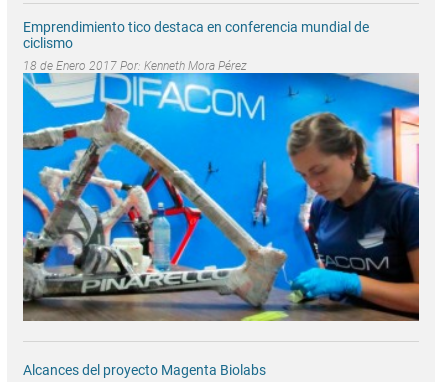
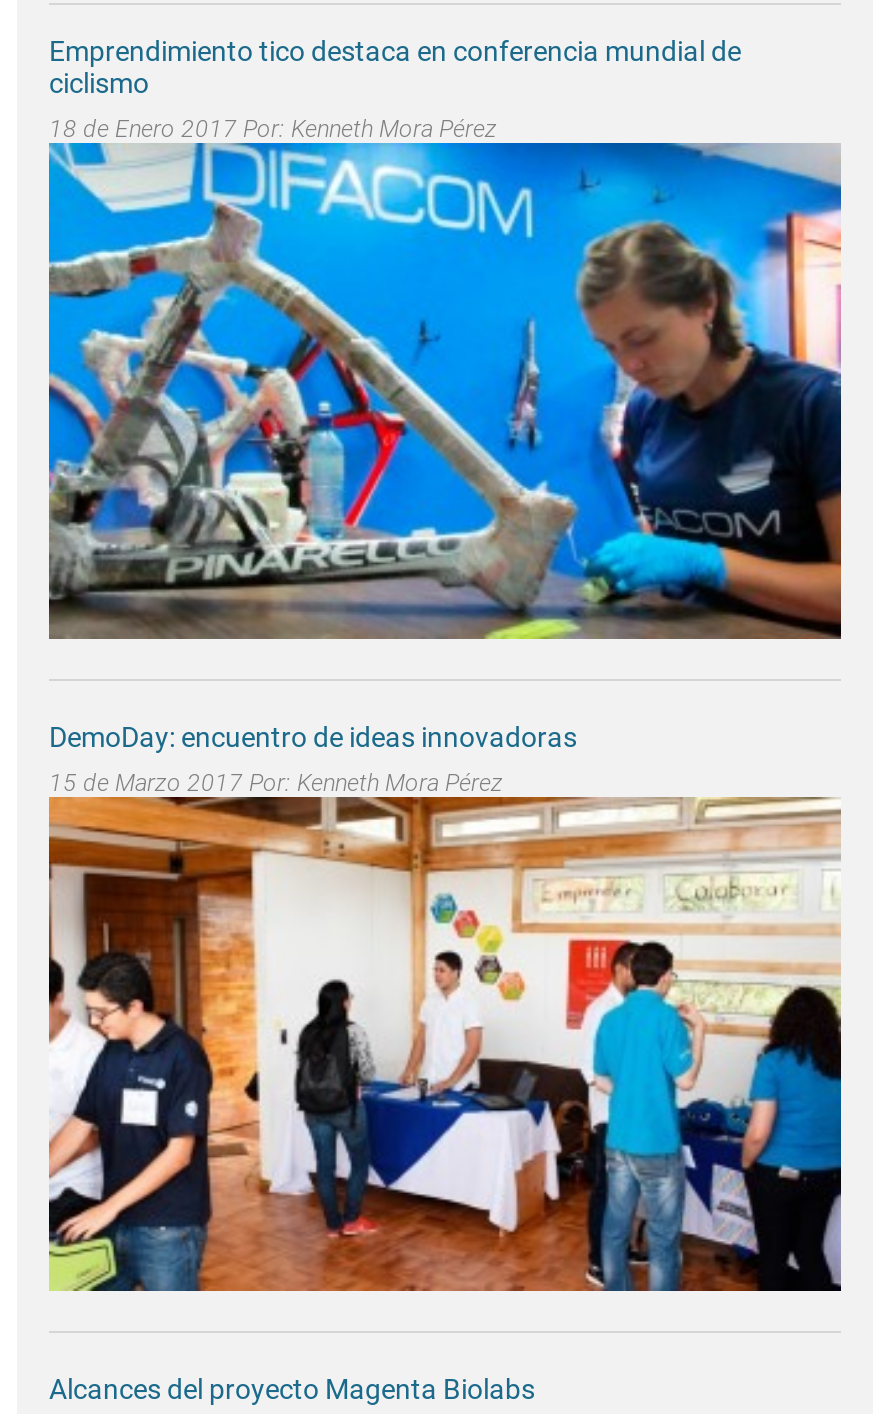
+ [image]
+ DemoDay: encuentro de ideas innovadoras
+ 15 de Marzo 2017 Por: Kenneth Mora Pérez
